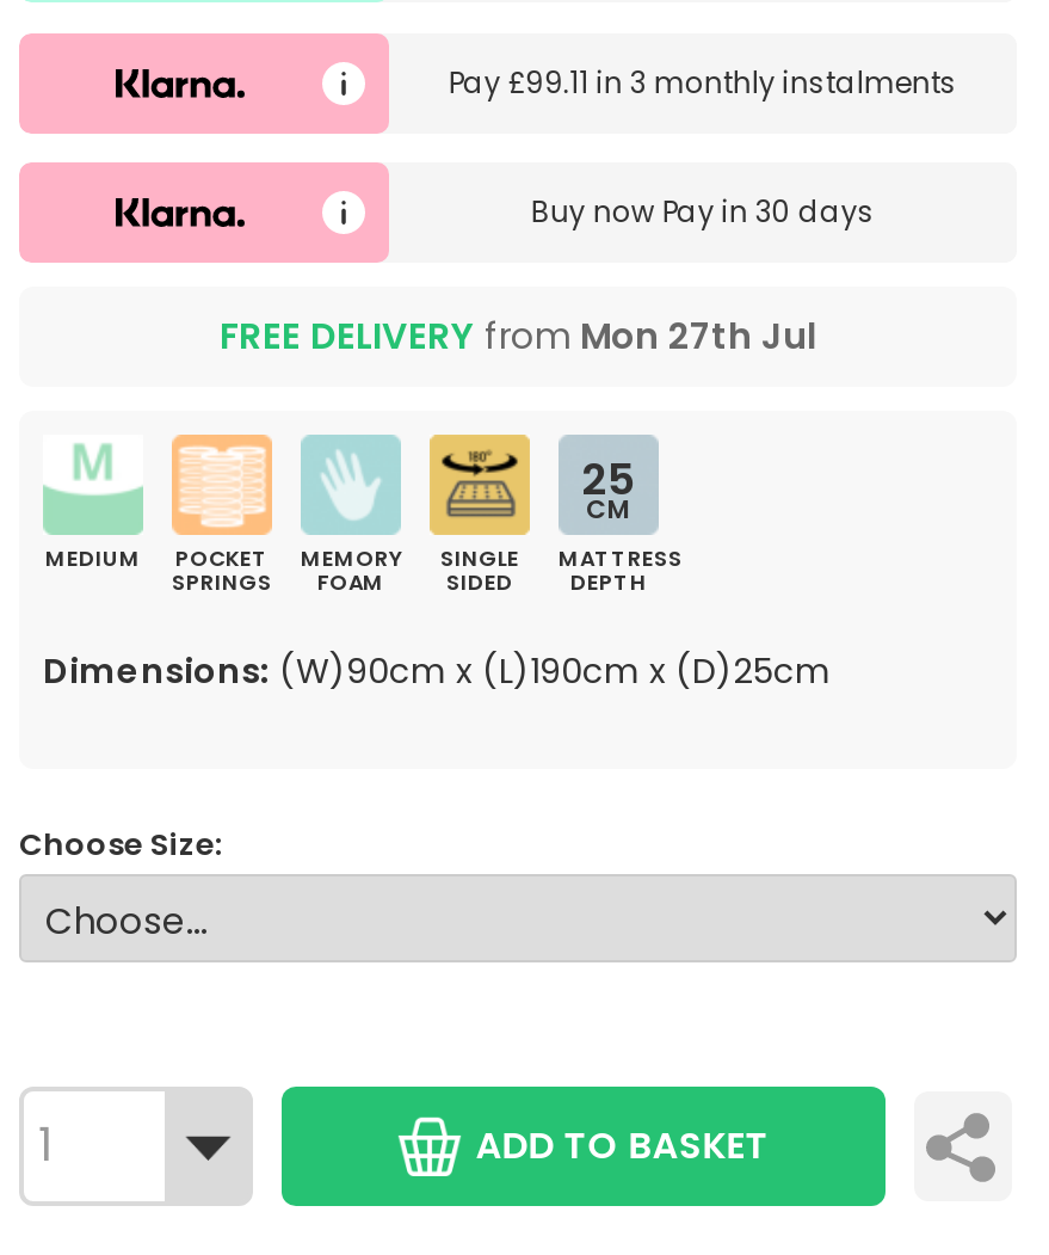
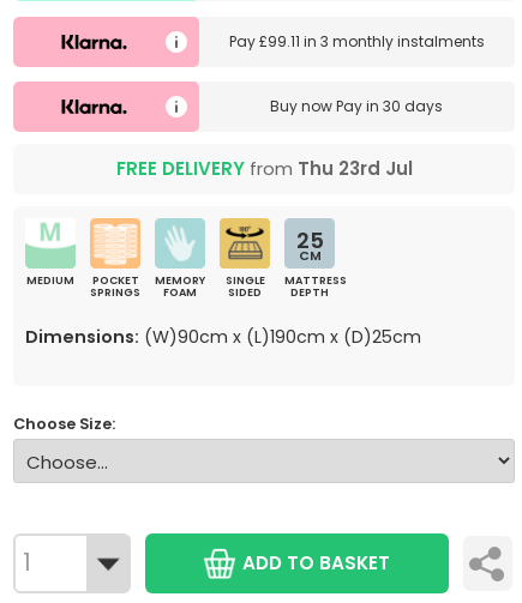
- FREE DELIVERY from Mon 27th Jul
+ FREE DELIVERY from Thu 23rd Jul
